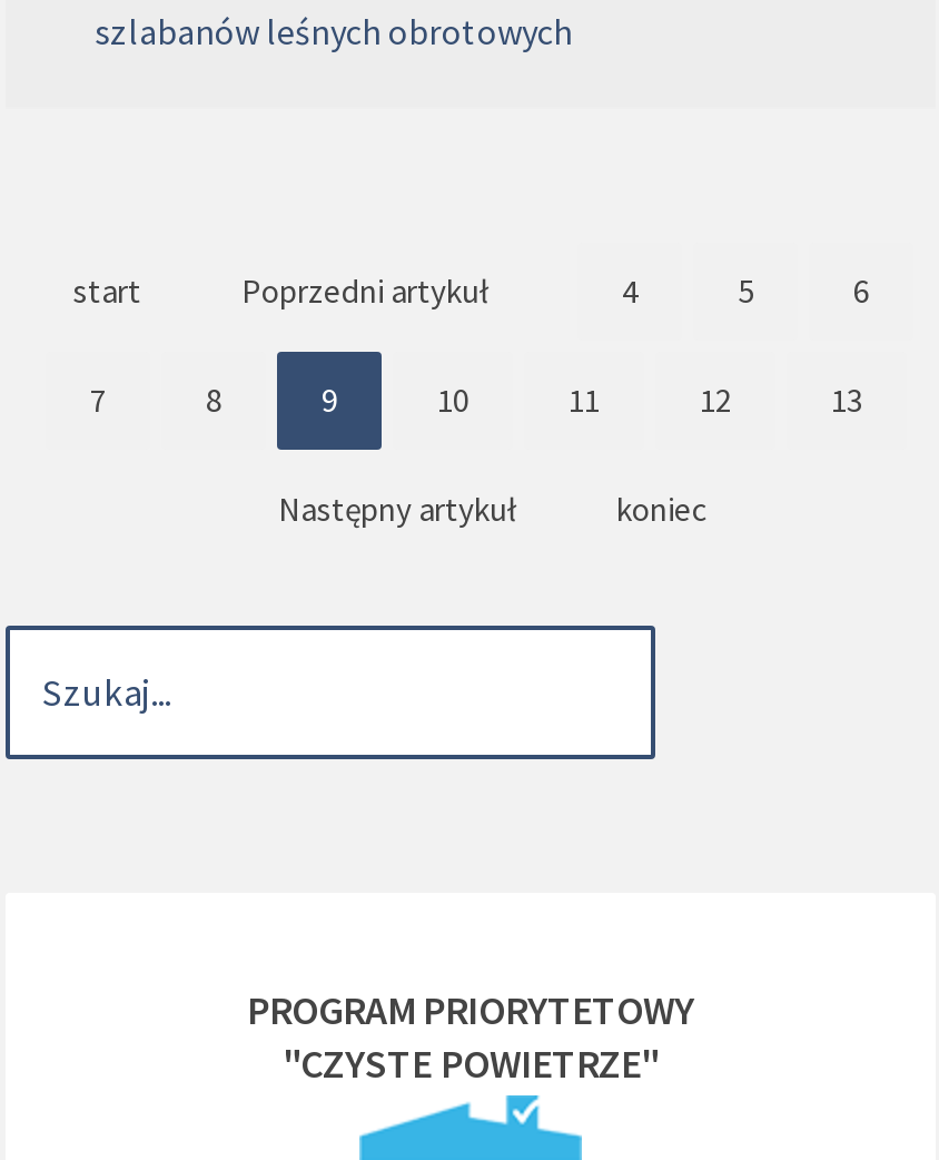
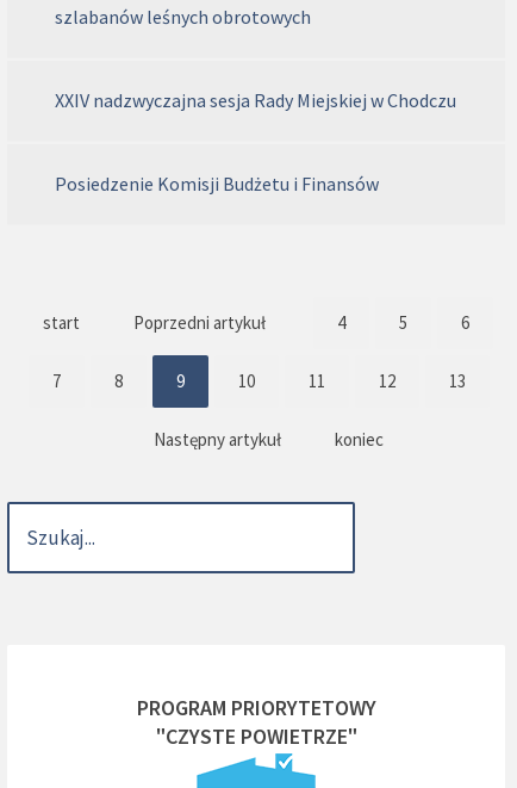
+ XXIV nadzwyczajna sesja Rady Miejskiej w Chodczu
+ Posiedzenie Komisji Budżetu i Finansów
